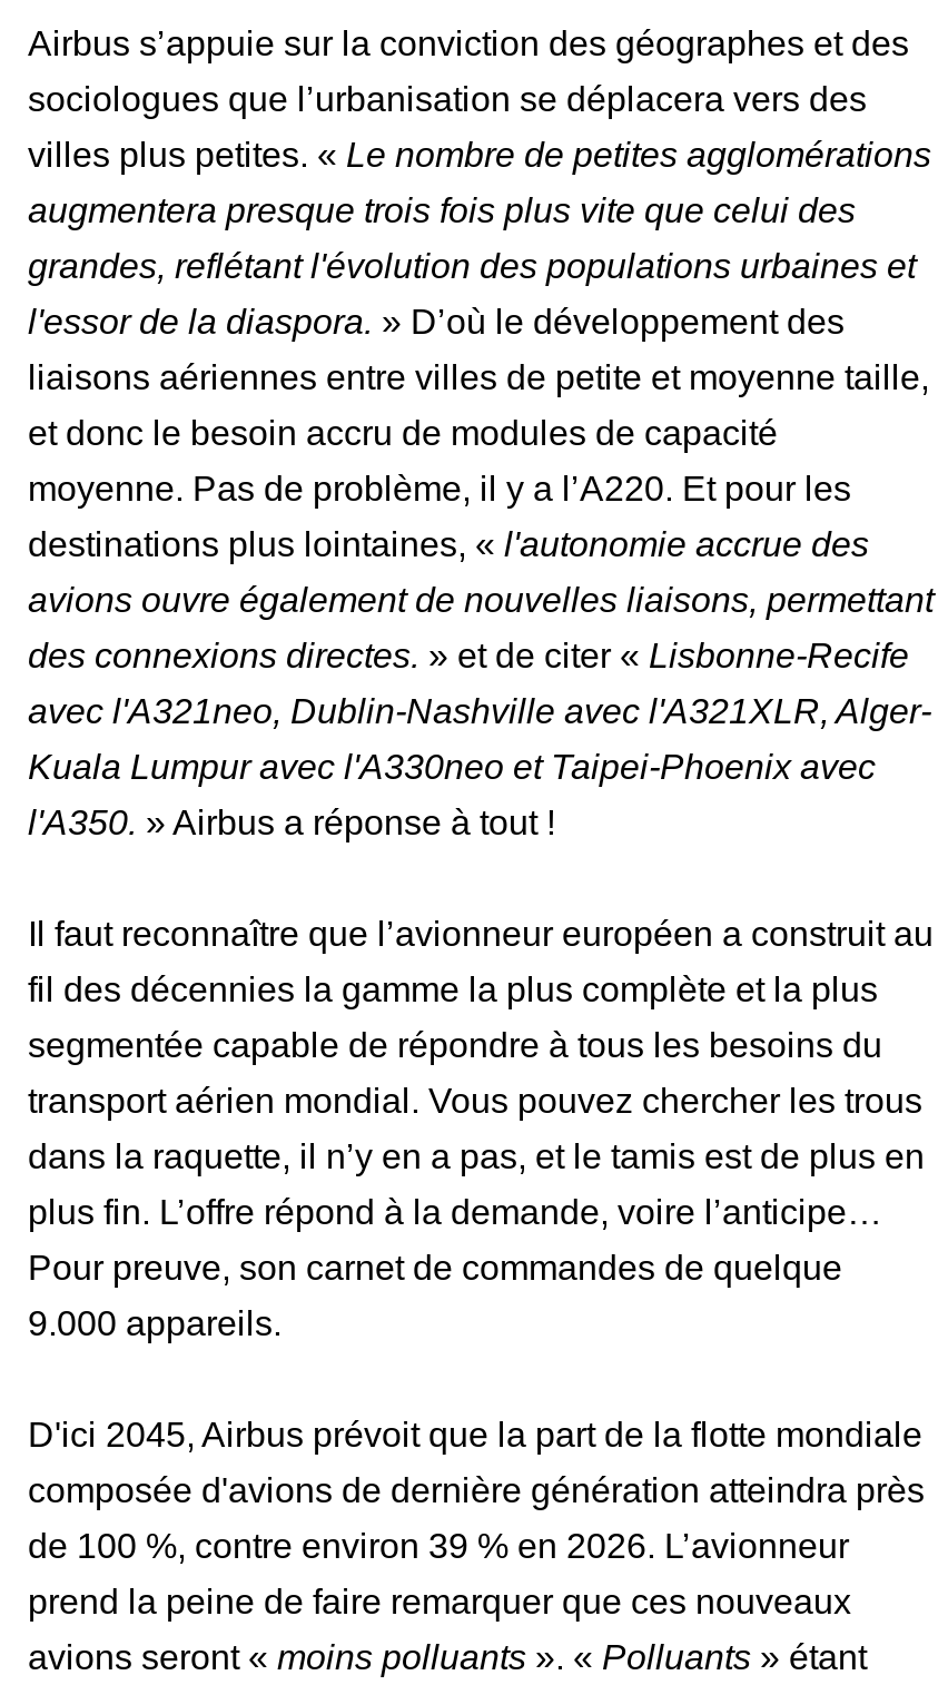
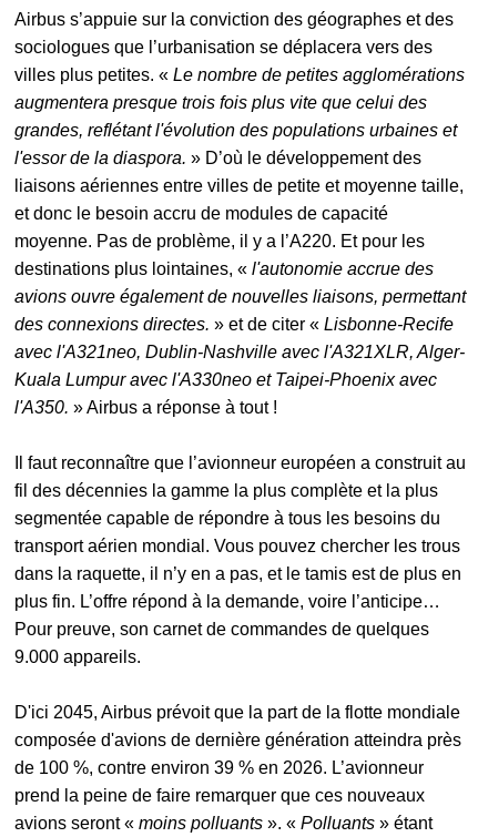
- Pour preuve, son carnet de commandes de quelque
+ Pour preuve, son carnet de commandes de quelques
